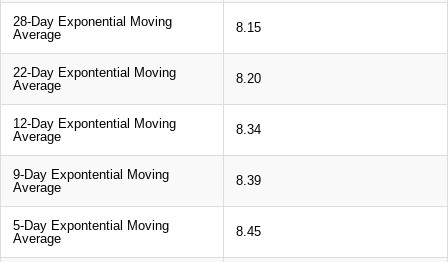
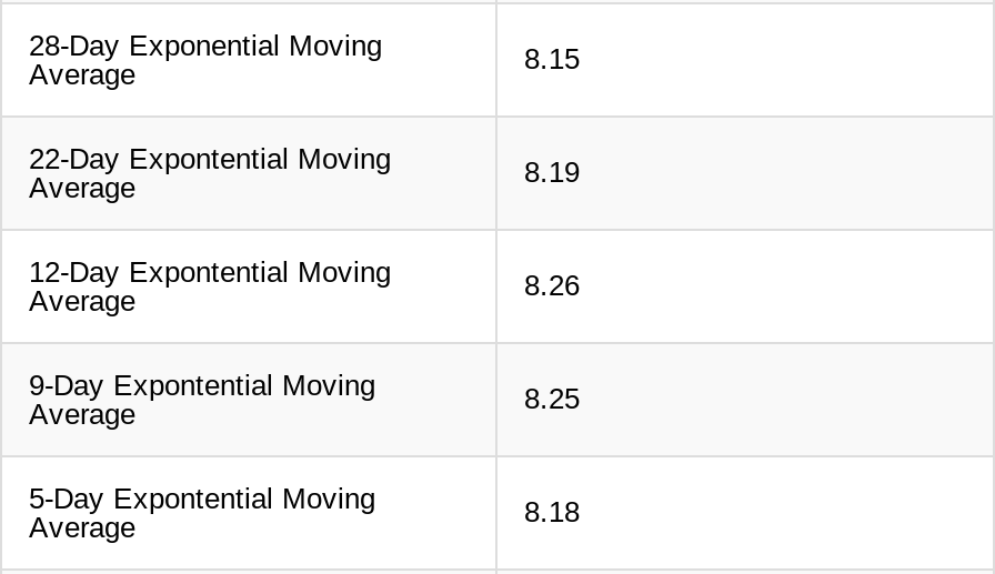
- 8.20
+ 8.19

- 8.34
+ 8.26

- 8.39
+ 8.25

- 8.45
+ 8.18
